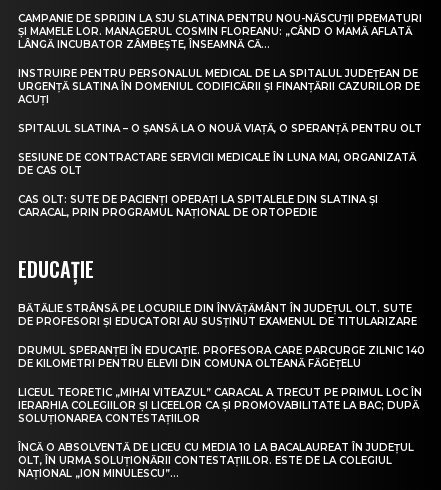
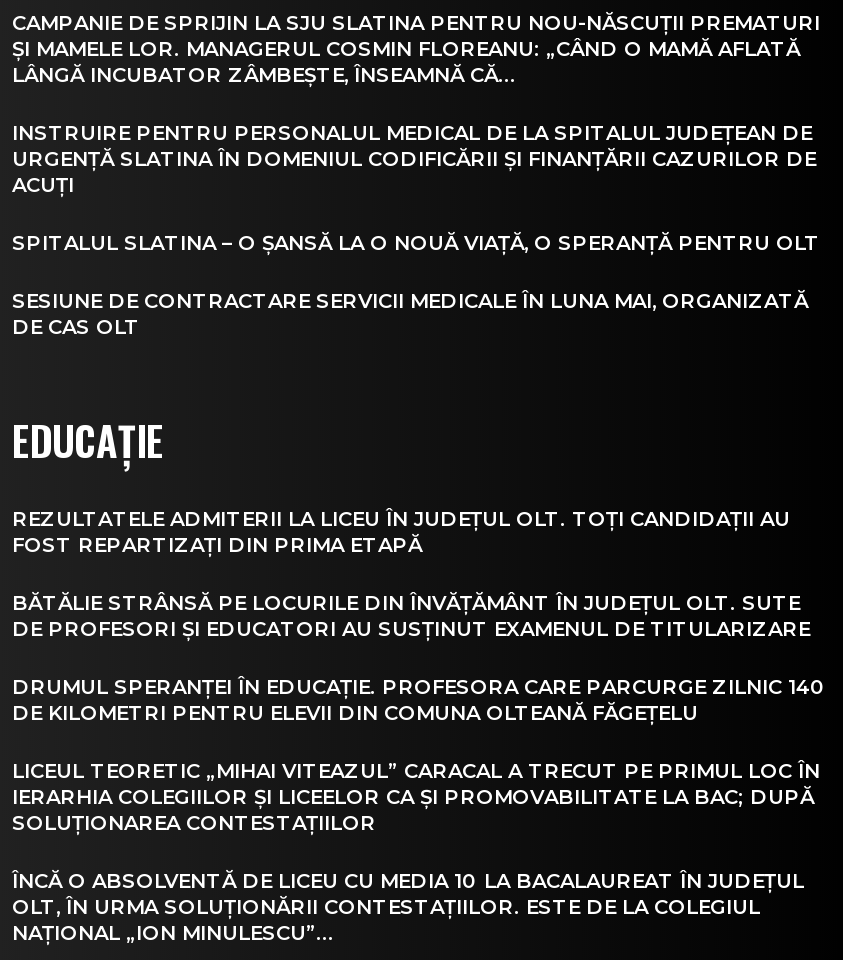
- CAS OLT: SUTE DE PACIENȚI OPERAȚI LA SPITALELE DIN SLATINA ȘI
- CARACAL, PRIN PROGRAMUL NAȚIONAL DE ORTOPEDIE

moved up: EDUCAȚIE

+ REZULTATELE ADMITERII LA LICEU ÎN JUDEȚUL OLT. TOȚI CANDIDAȚII AU
+ FOST REPARTIZAȚI DIN PRIMA ETAPĂ
